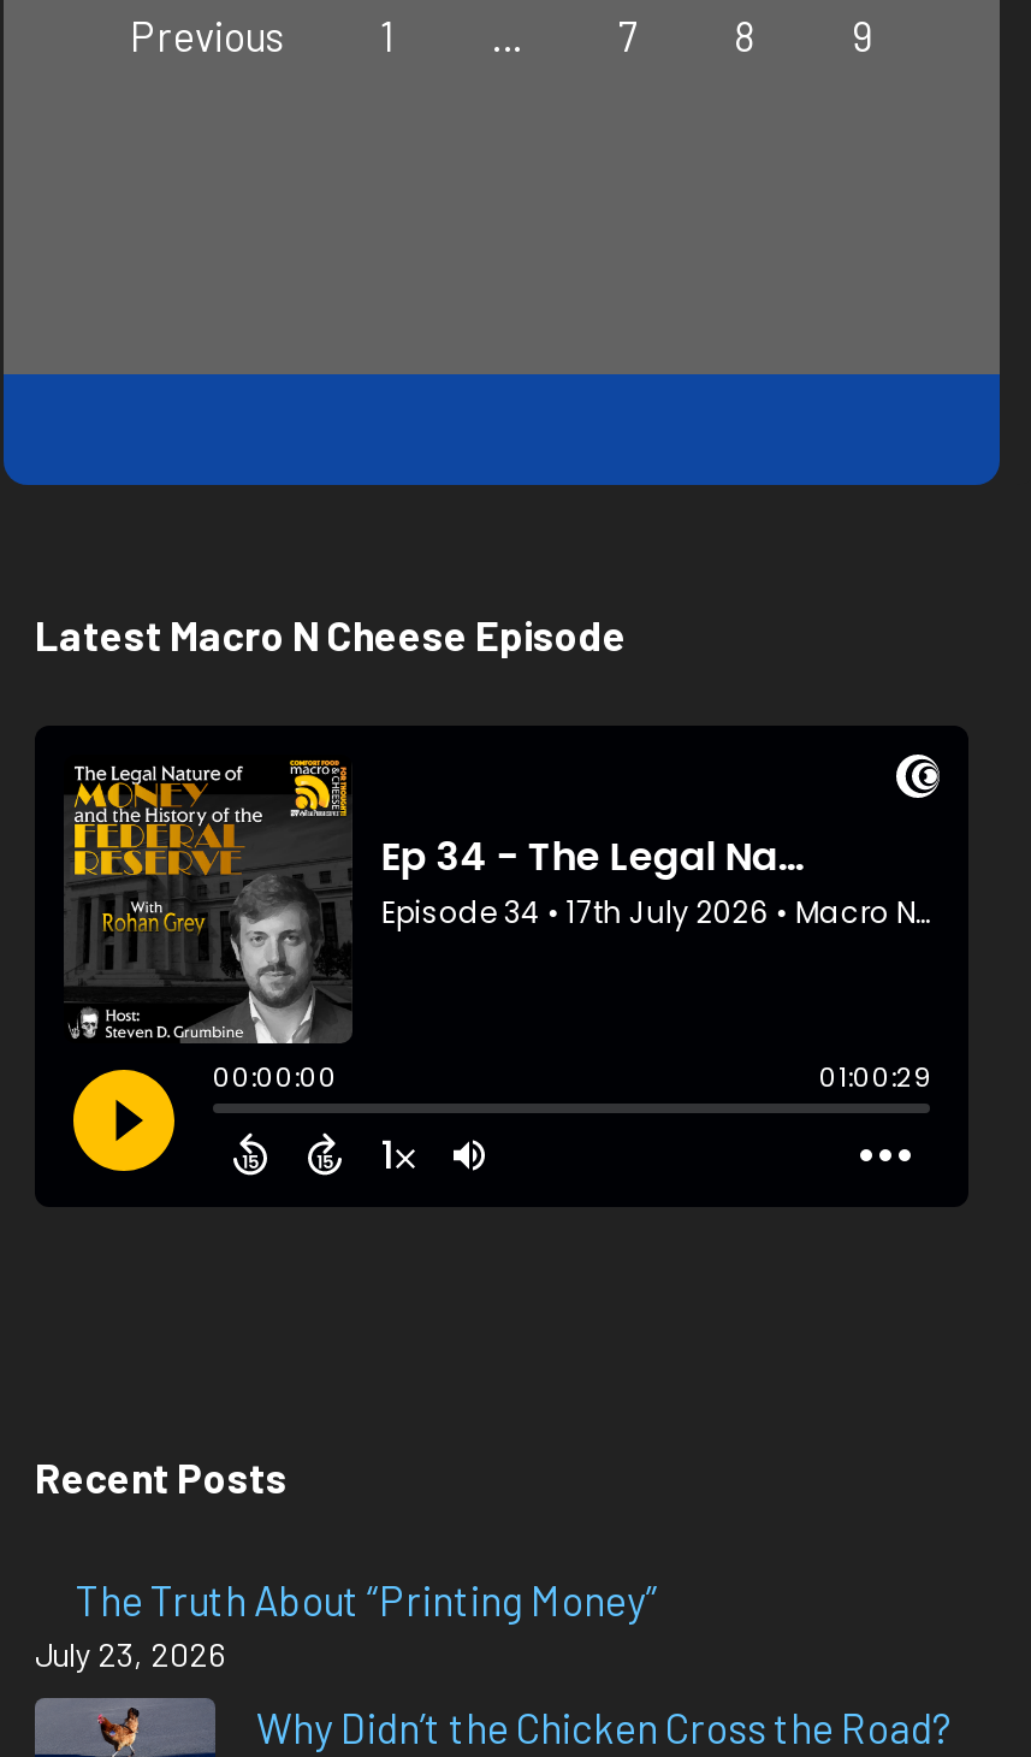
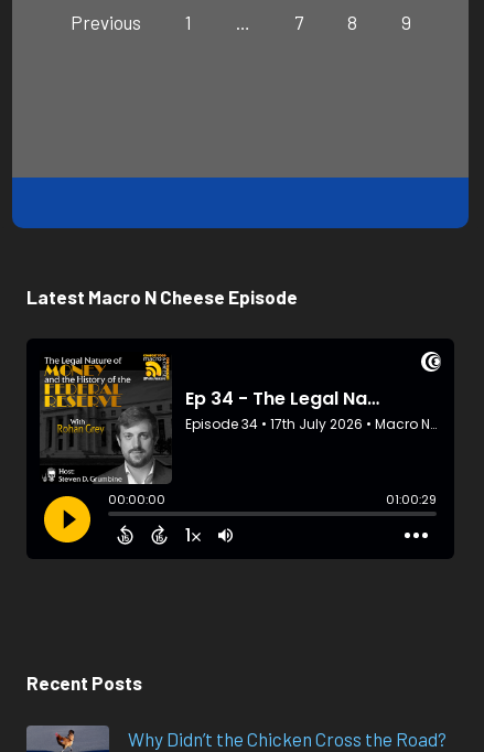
- The Truth About “Printing Money”
- July 23, 2026
